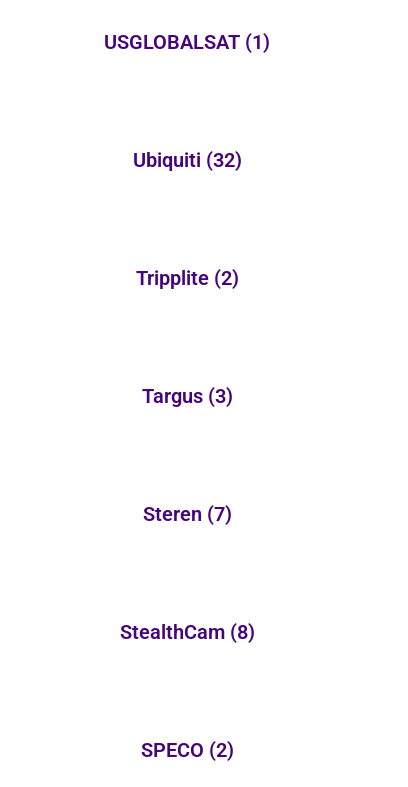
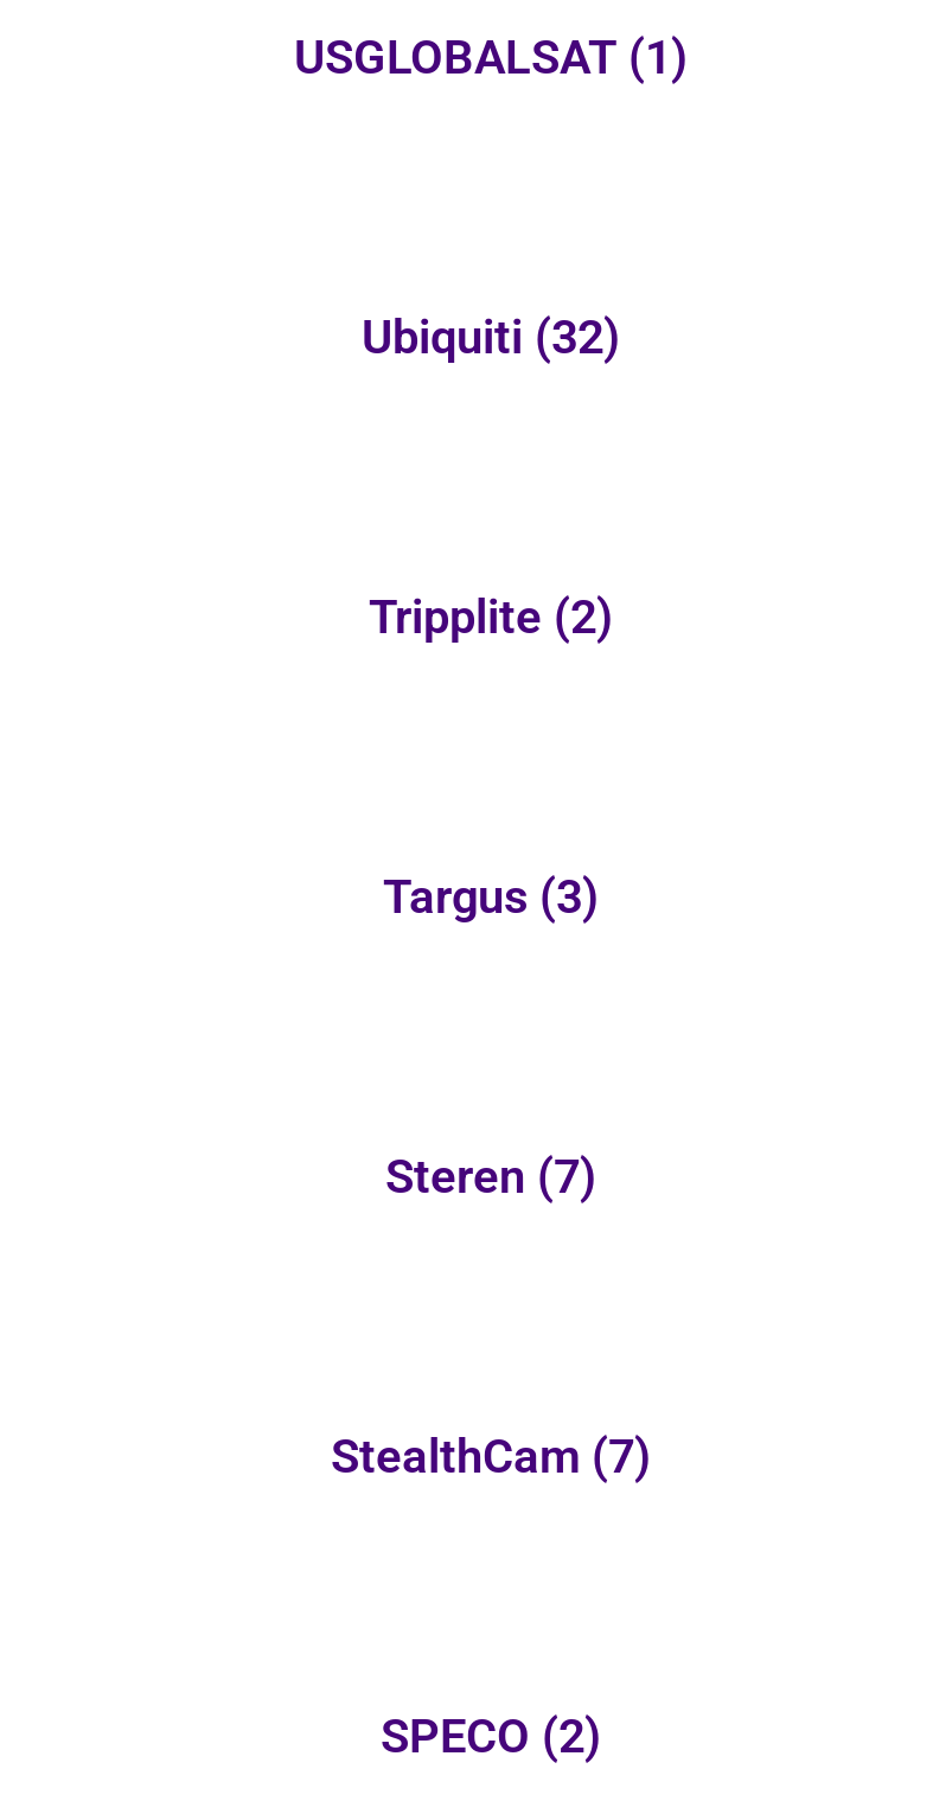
- StealthCam (8)
+ StealthCam (7)
